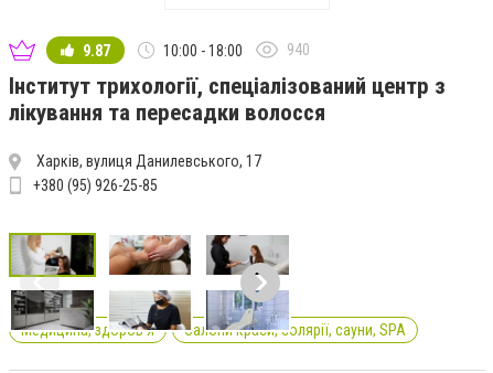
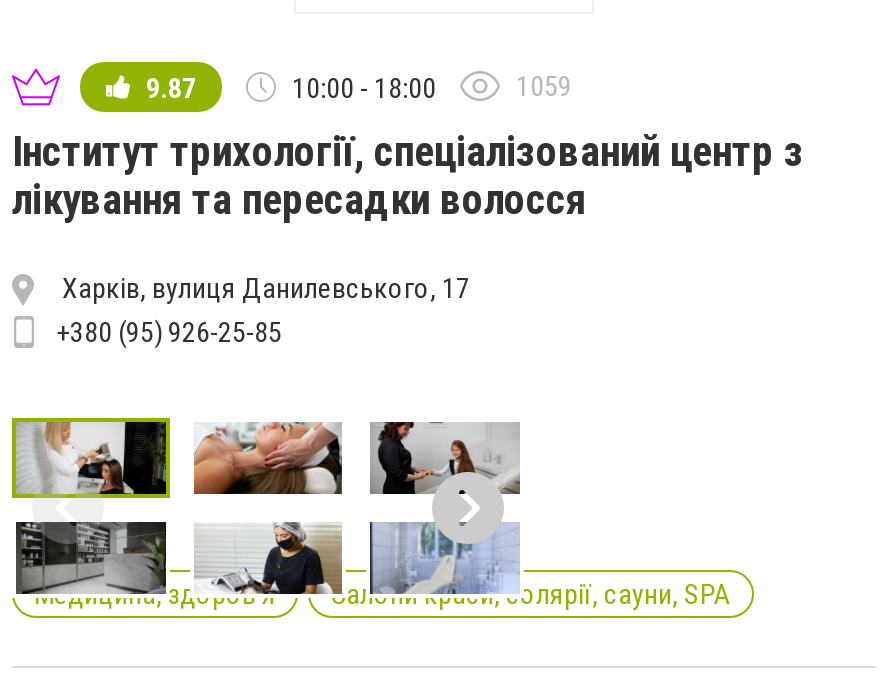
- 940
+ 1059
